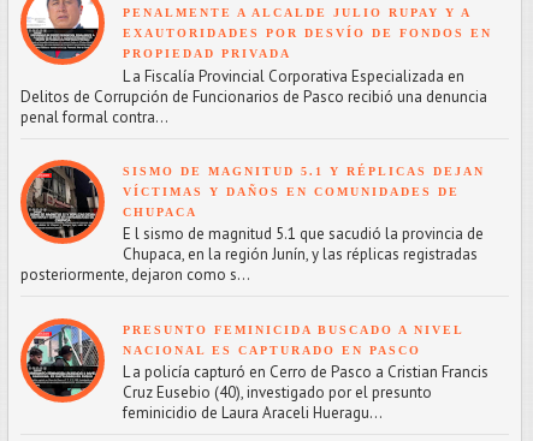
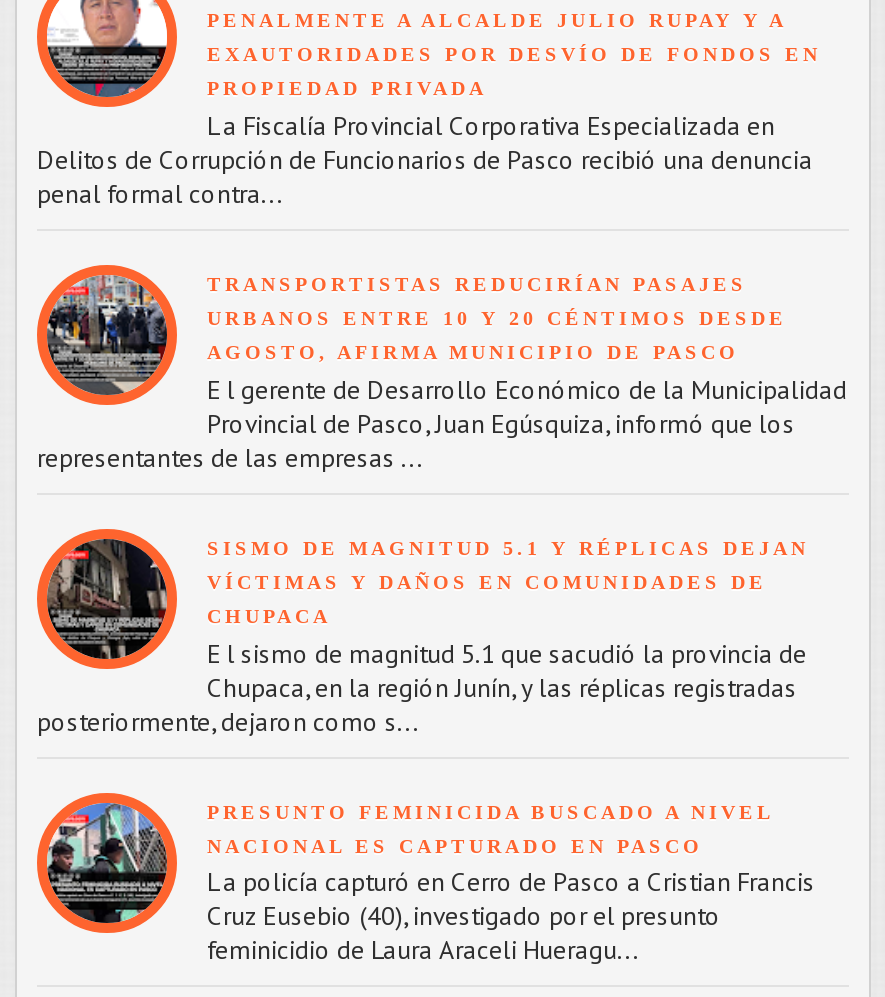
+ [image]
+ TRANSPORTISTAS REDUCIRÍAN PASAJES
+ URBANOS ENTRE 10 Y 20 CÉNTIMOS DESDE
+ AGOSTO, AFIRMA MUNICIPIO DE PASCO
+ E l gerente de Desarrollo Económico de la Municipalidad
+ Provincial de Pasco, Juan Egúsquiza, informó que los
+ representantes de las empresas ...
